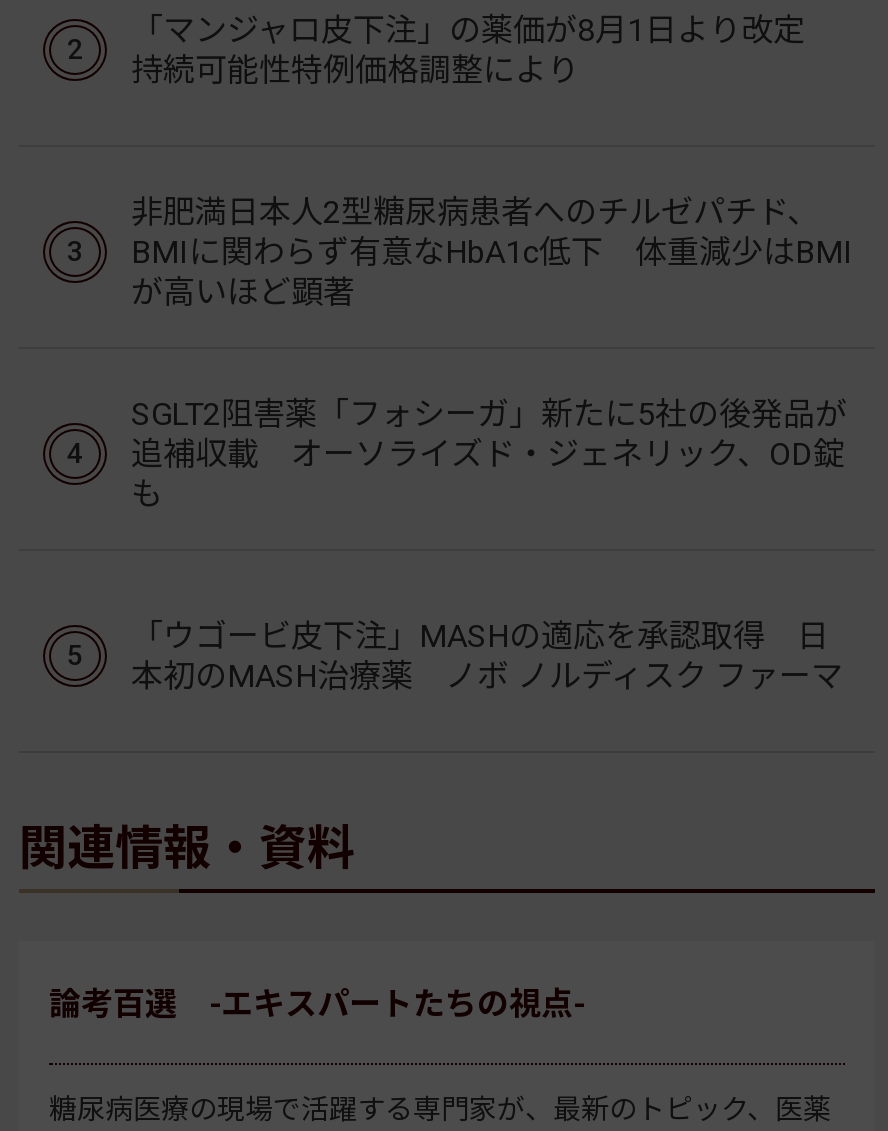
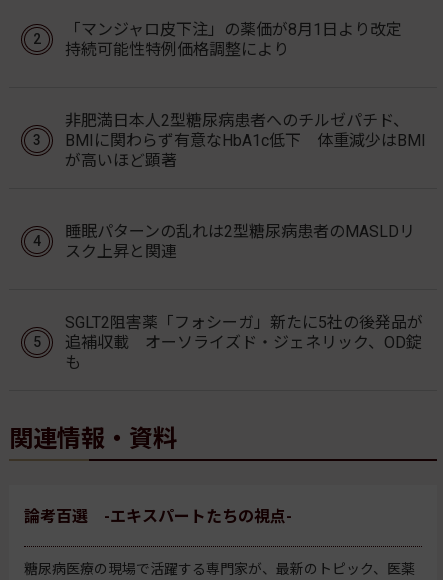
+ 睡眠パターンの乱れは2型糖尿病患者のMASLDリ
+ スク上昇と関連

moved down: SGLT2阻害薬「フォシーガ」新たに5社の後発品が | 追補収載 オーソライズド・ジェネリック、OD錠

- 「ウゴービ皮下注」MASHの適応を承認取得 日
- 本初のMASH治療薬 ノボ ノルディスク ファーマ
